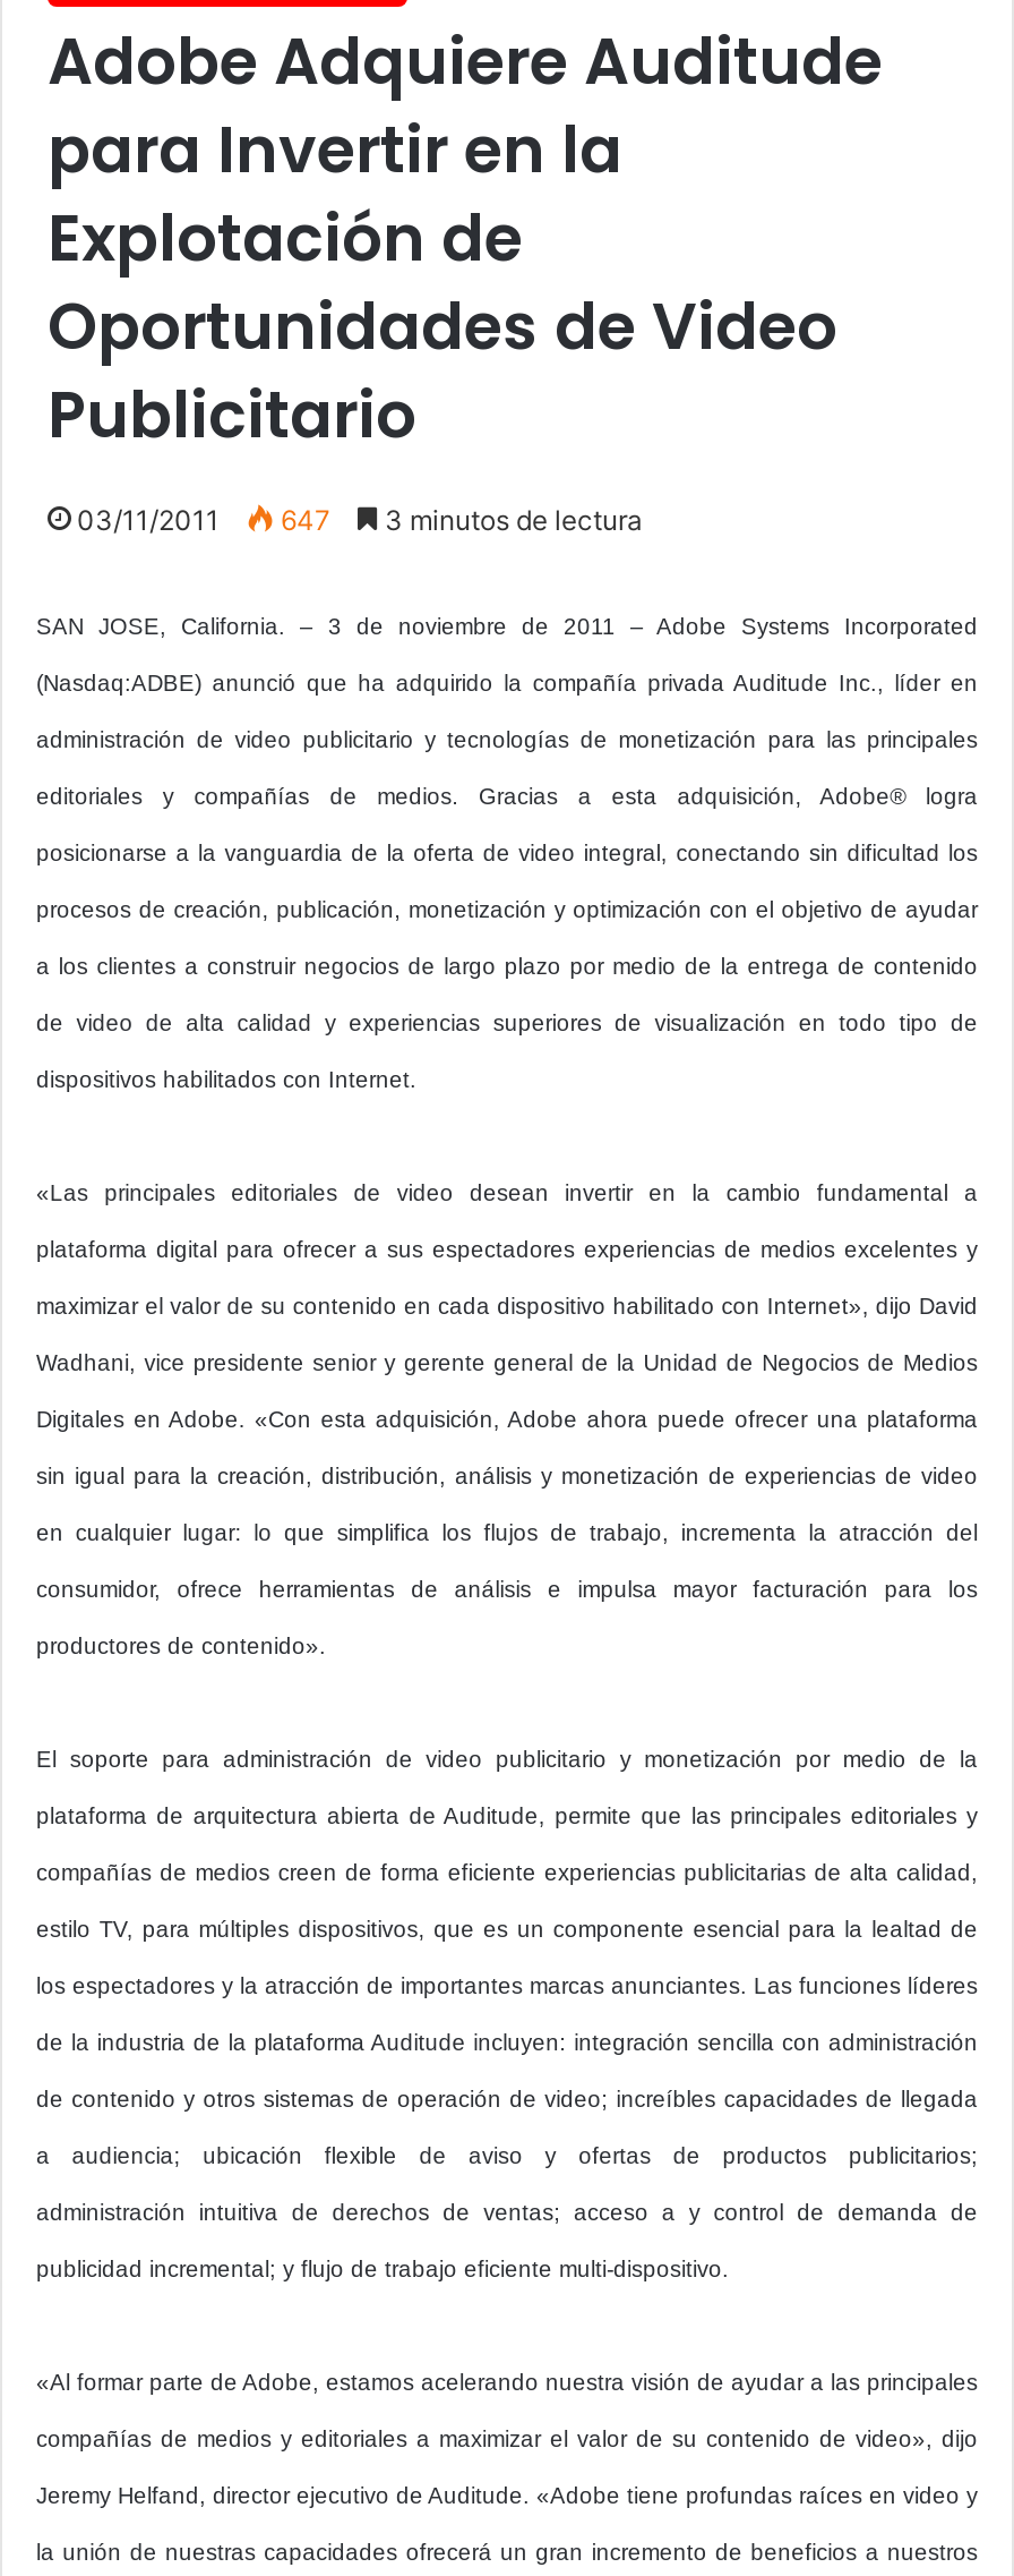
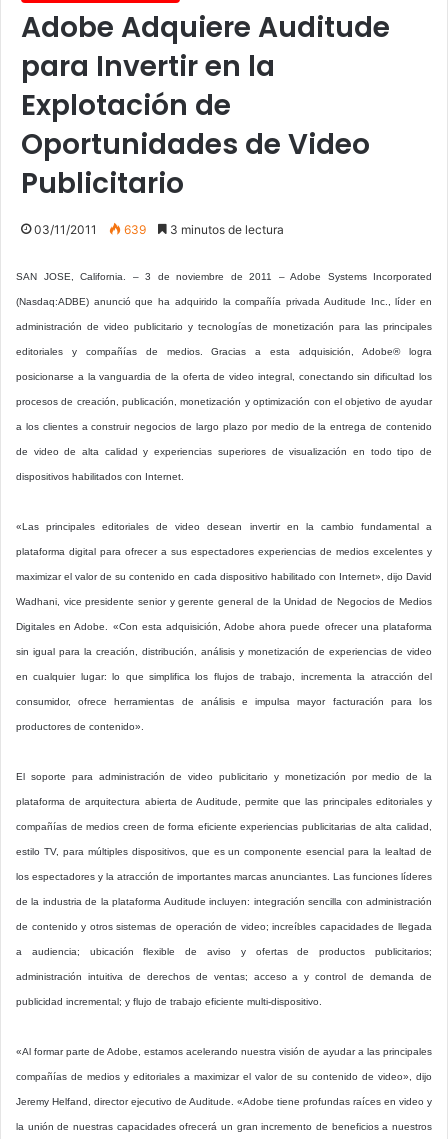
- 03/11/2011 647 3 minutos de lectura
+ 03/11/2011 639 3 minutos de lectura
